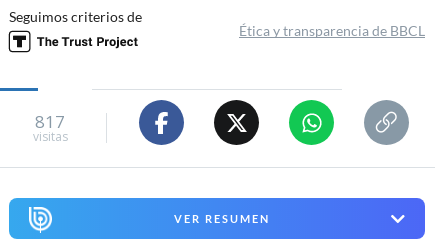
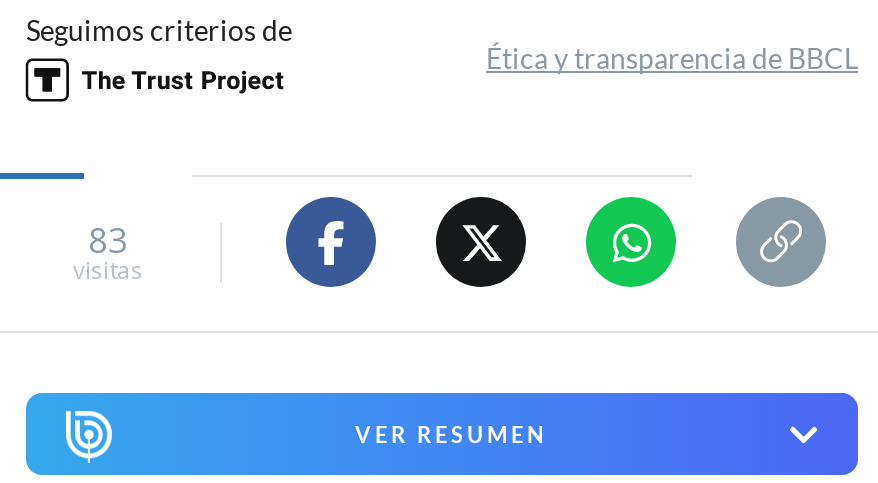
- 817
+ 83
